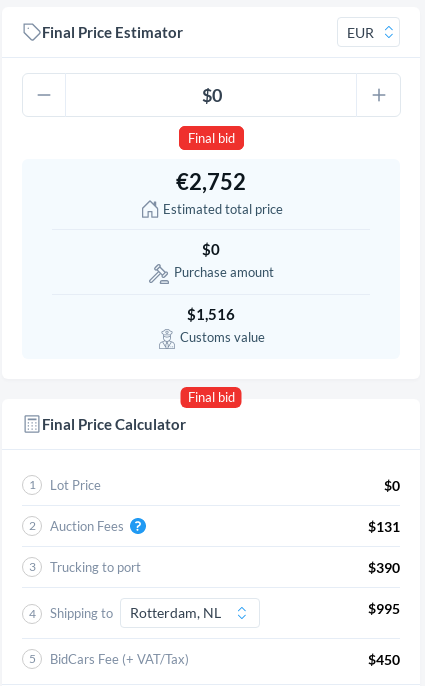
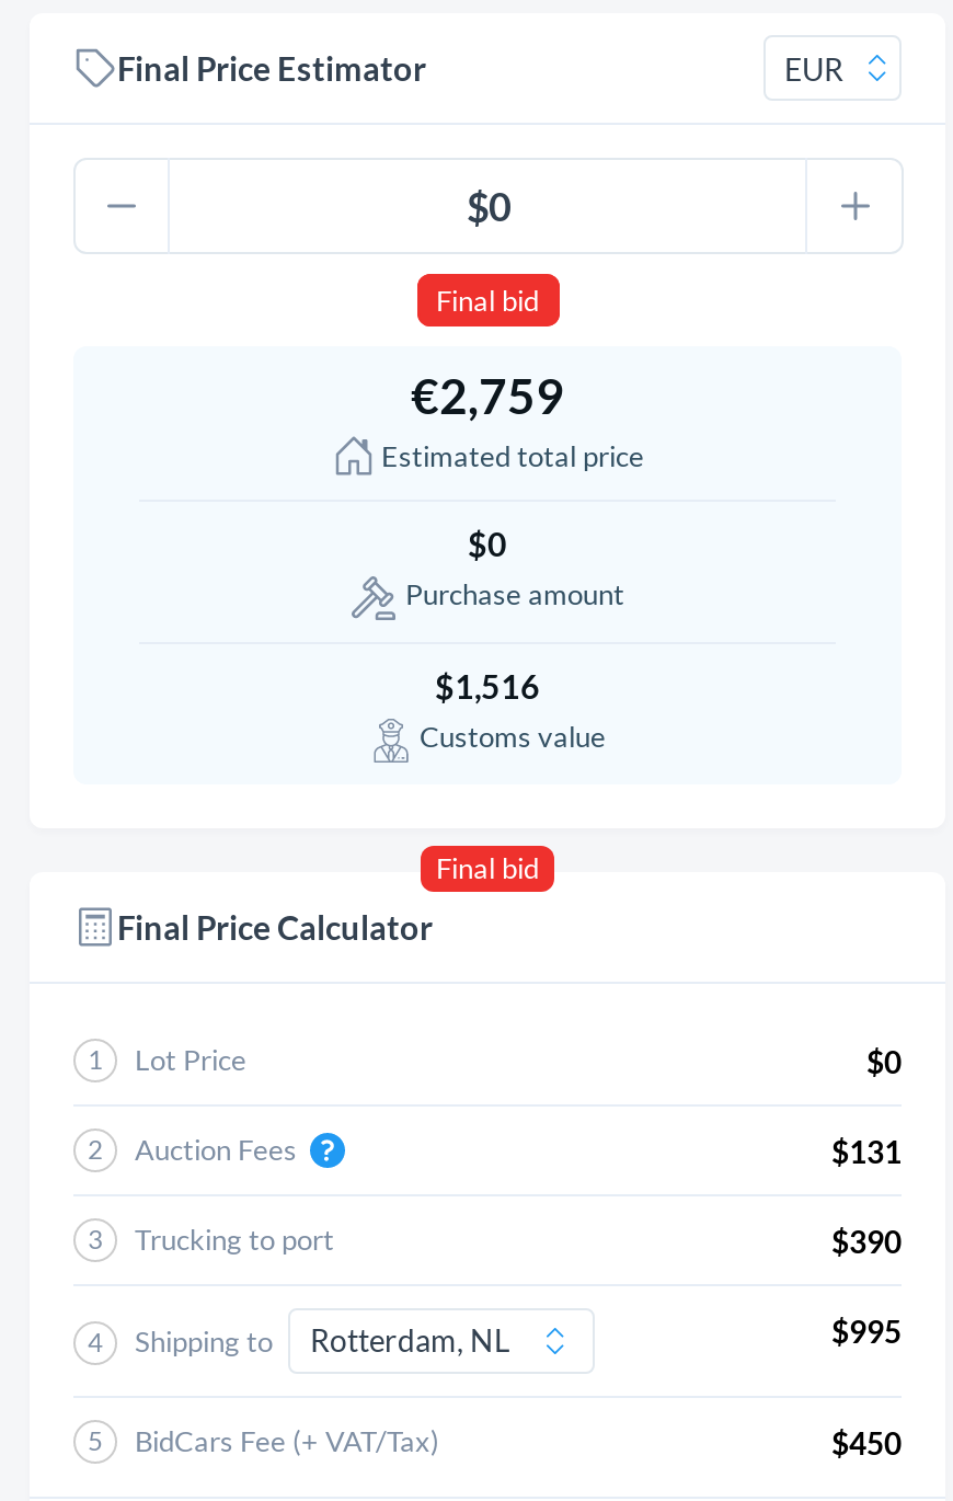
- €2,752
+ €2,759
